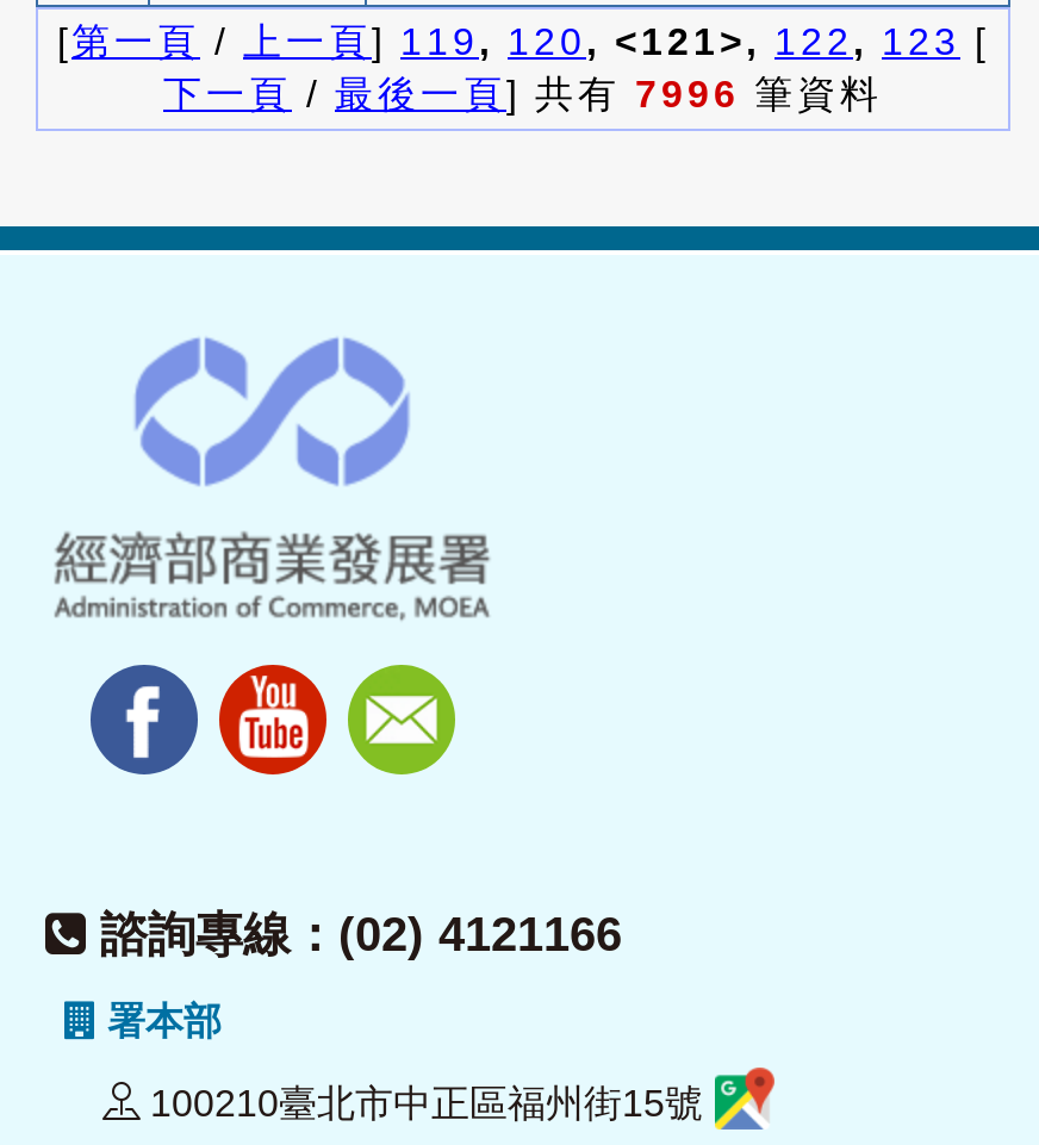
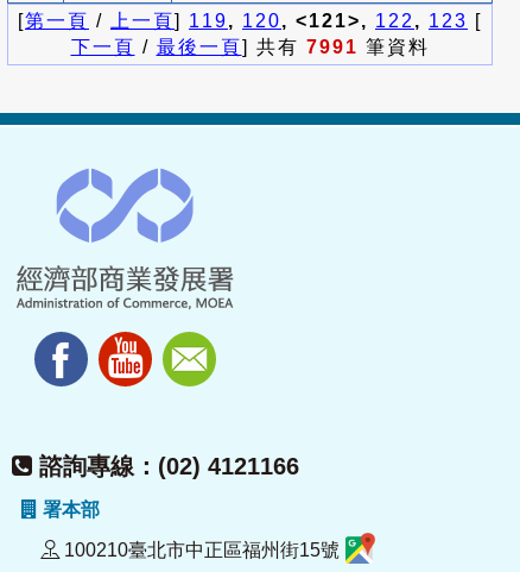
- 下一頁/最後一頁] 共有7996筆資料
+ 下一頁/最後一頁] 共有7991筆資料
